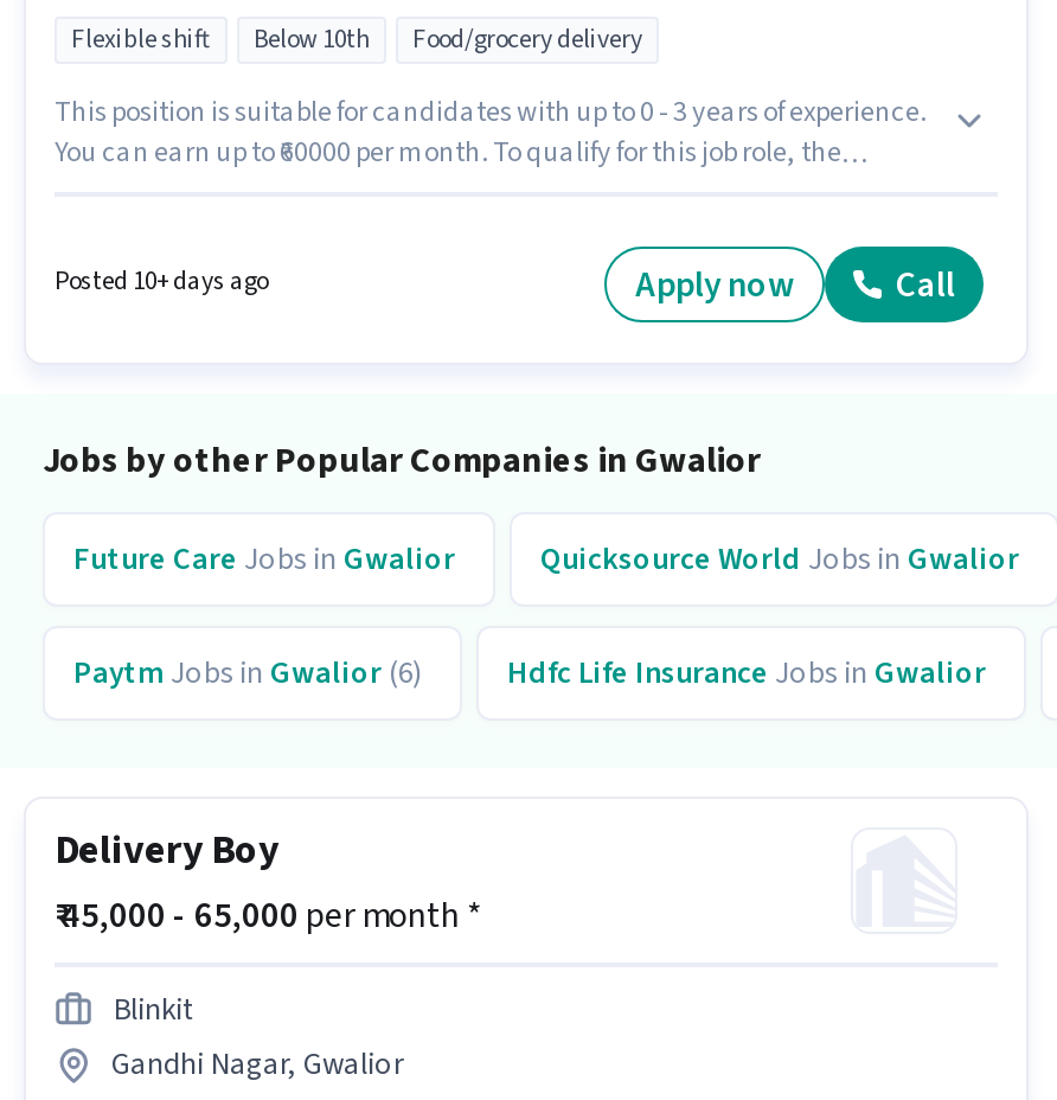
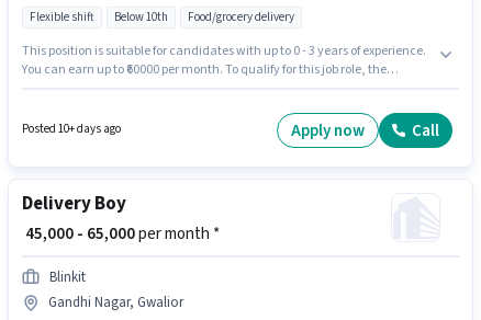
- Jobs by other Popular Companies in Gwalior
- Future Care Jobs in Gwalior
- Quicksource World Jobs in Gwalior
- Paytm Jobs in Gwalior (6)
- Hdfc Life Insurance Jobs in Gwalior
